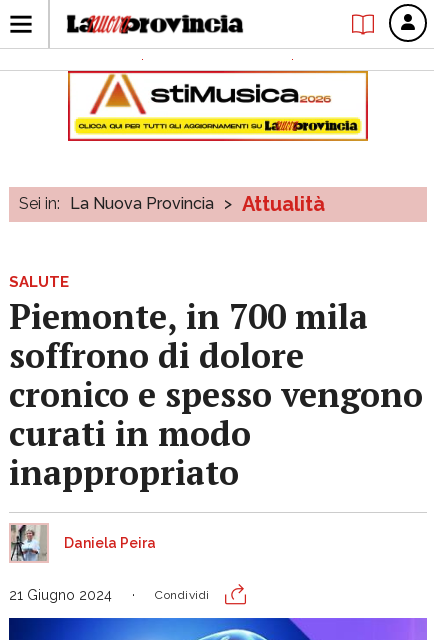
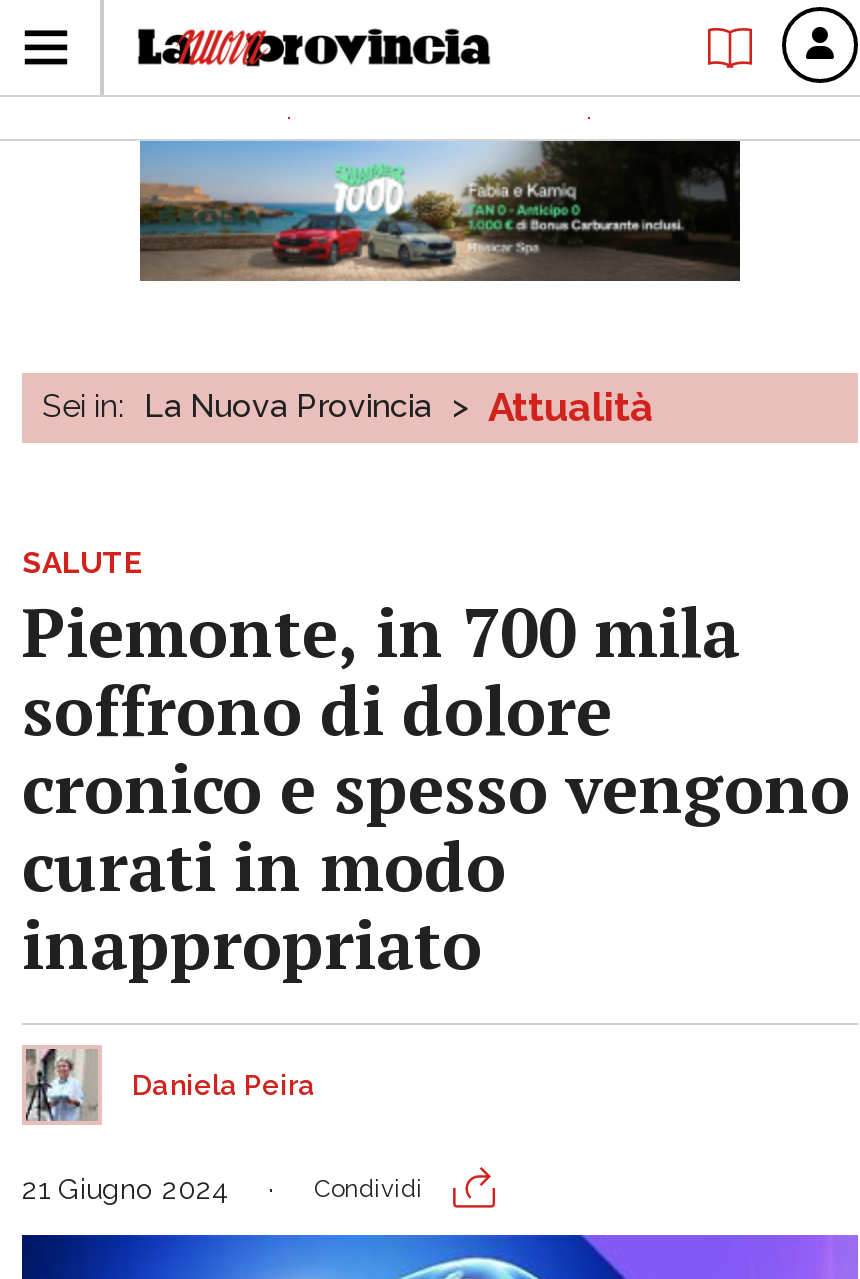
- [image]
+ [image]
